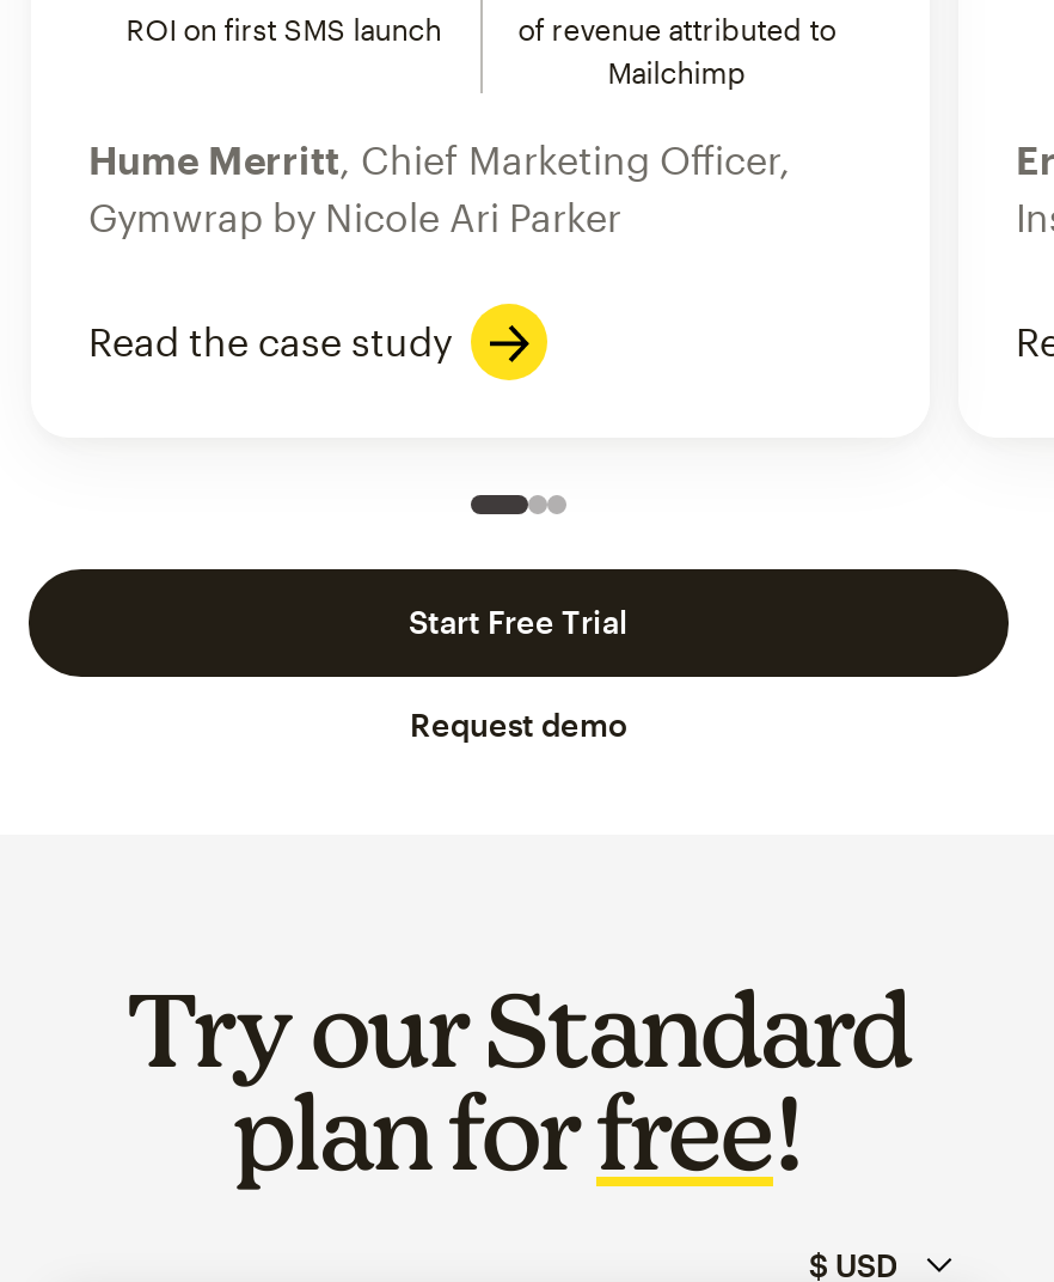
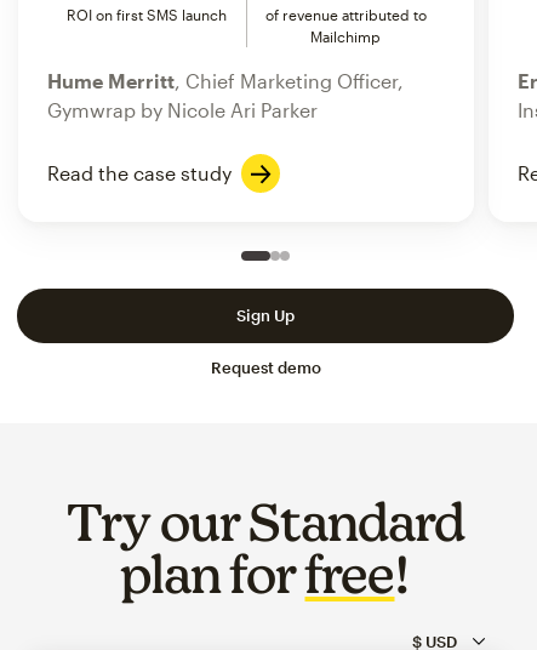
- Start Free Trial
+ Sign Up
